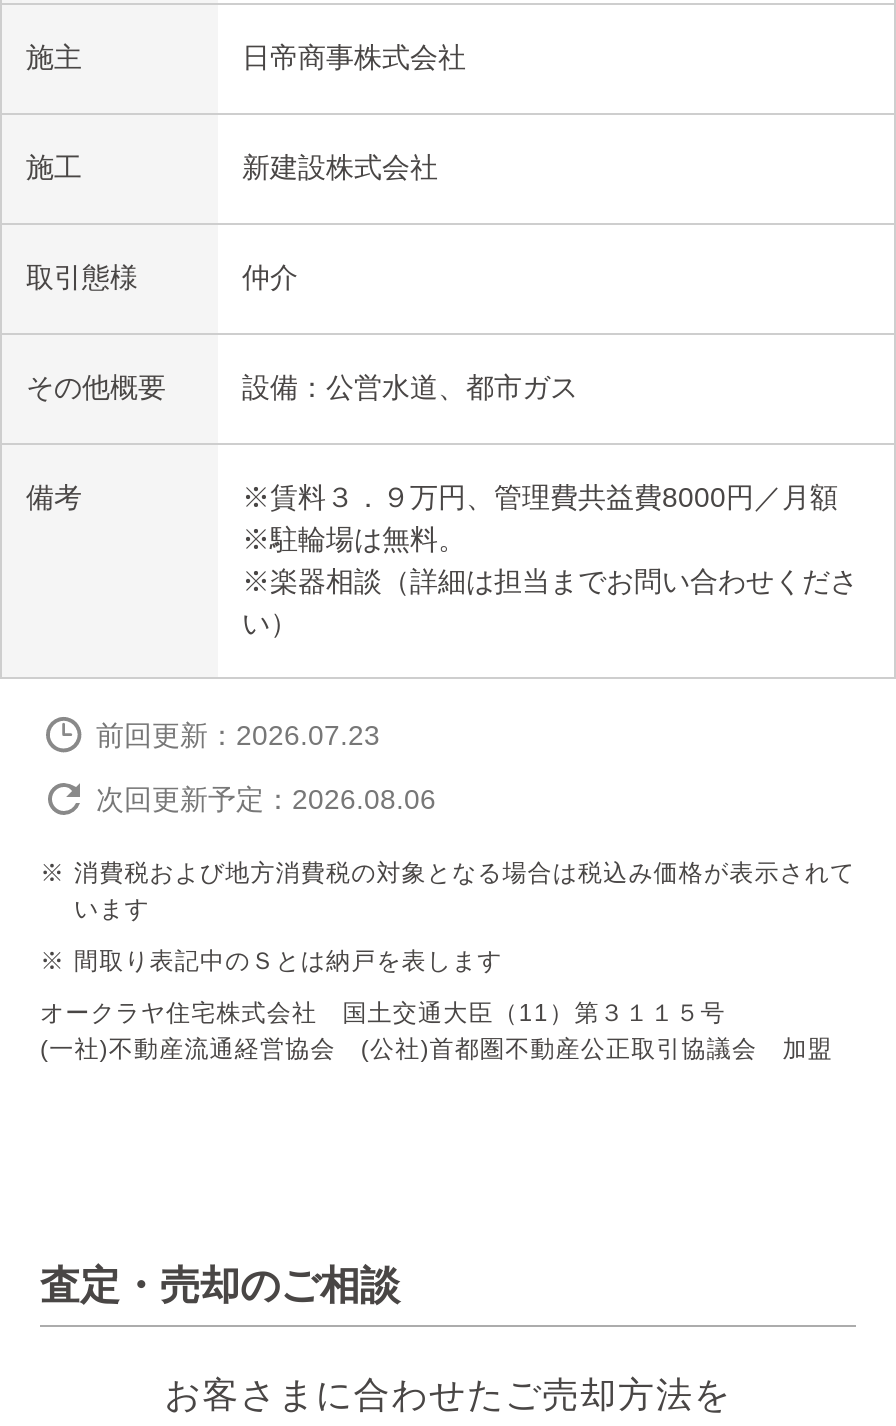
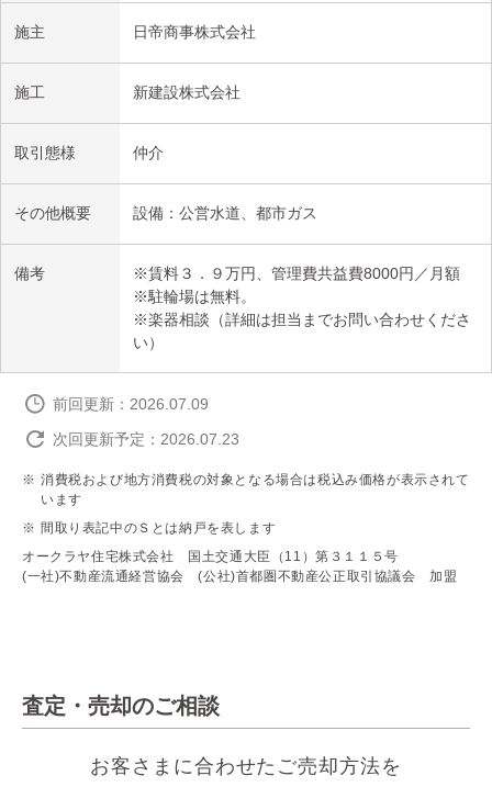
- 前回更新：2026.07.23
+ 前回更新：2026.07.09

- 次回更新予定：2026.08.06
+ 次回更新予定：2026.07.23
